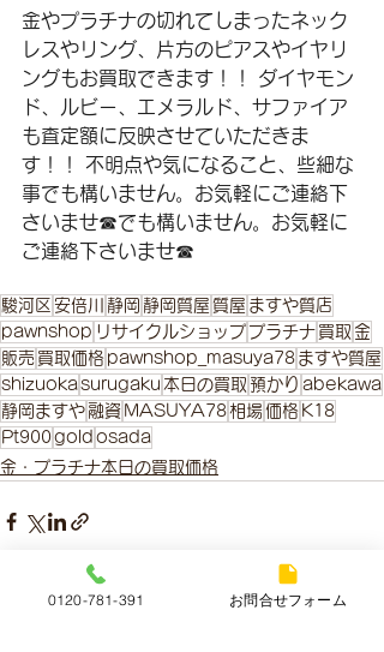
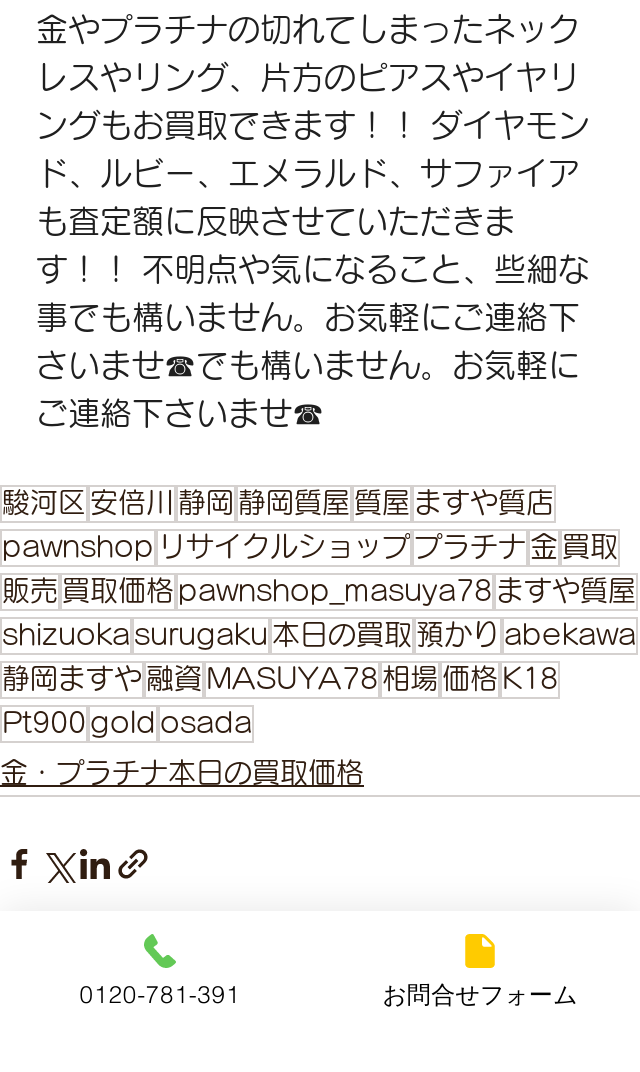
- pawnshop リサイクルショップ プラチナ 買取 金
+ pawnshop リサイクルショップ プラチナ 金 買取
